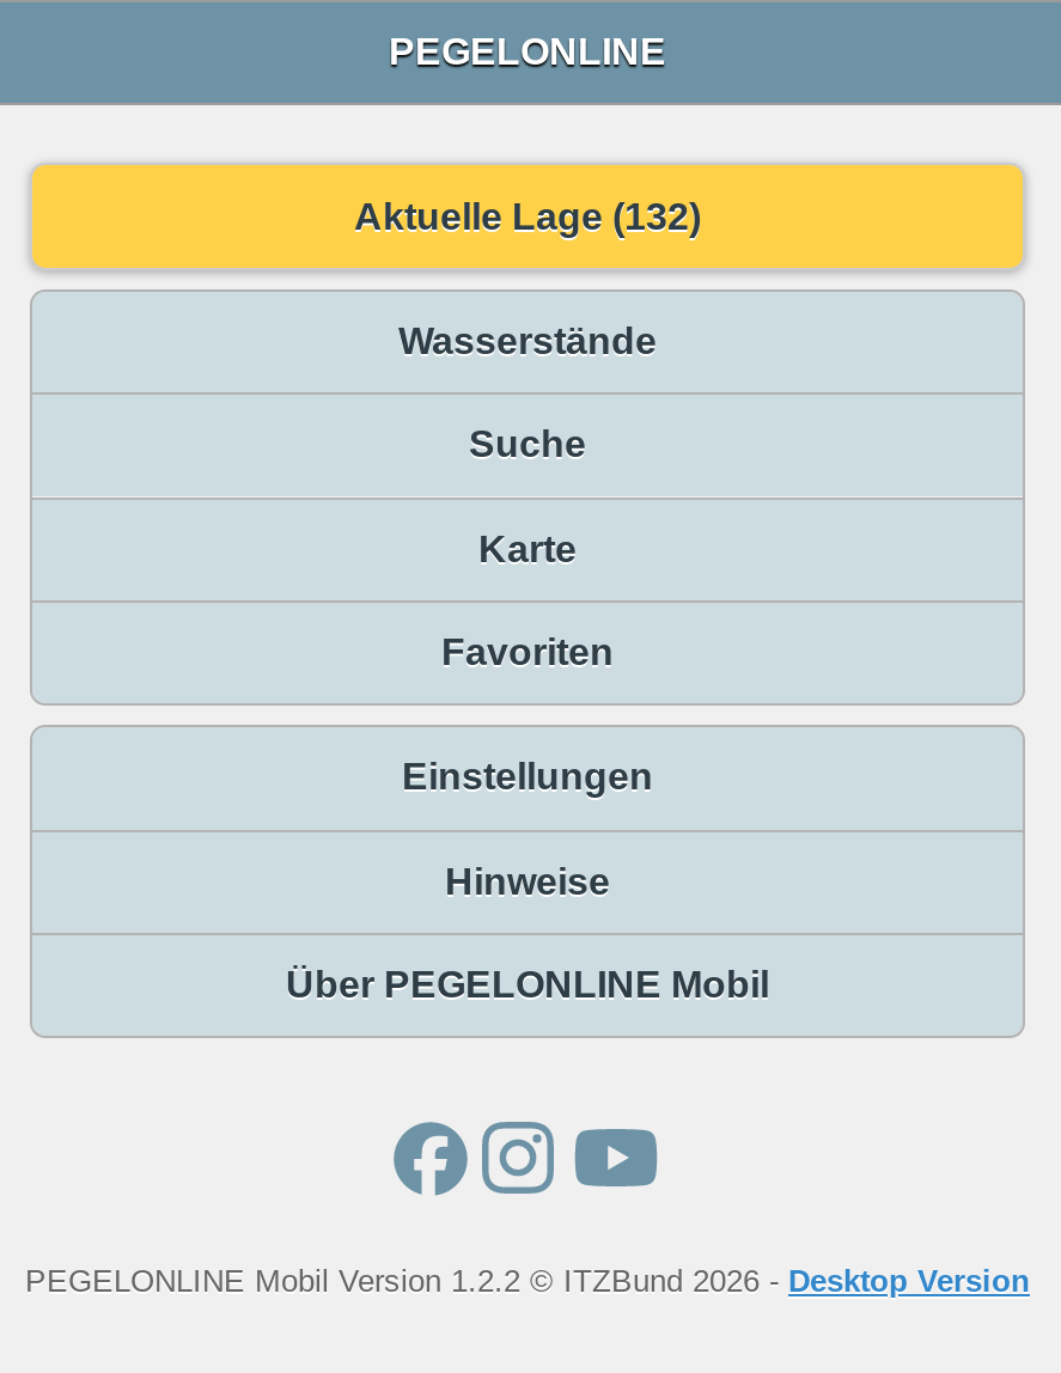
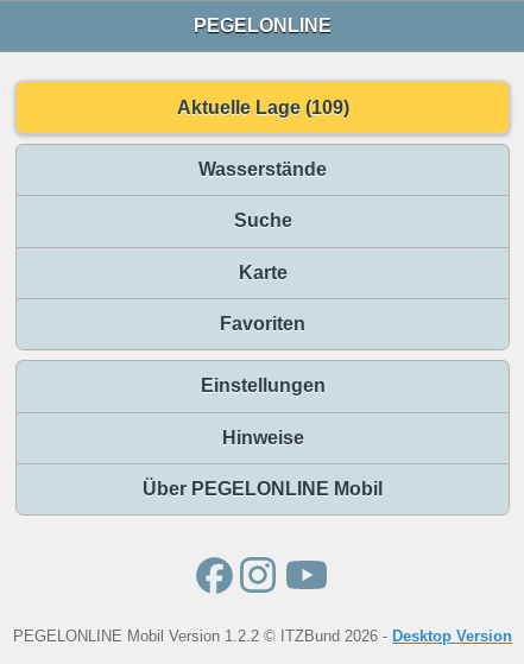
- Aktuelle Lage (132)
+ Aktuelle Lage (109)
